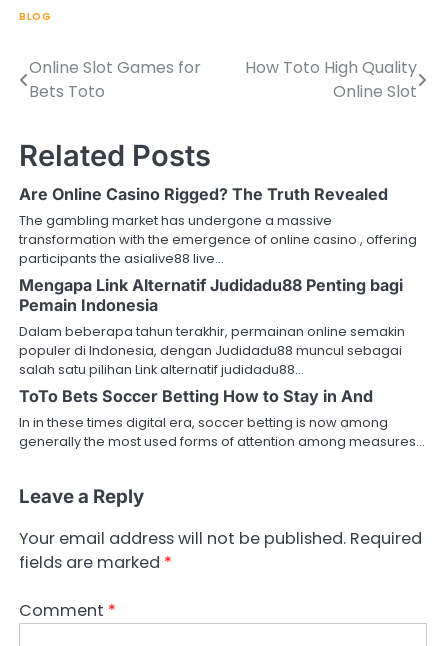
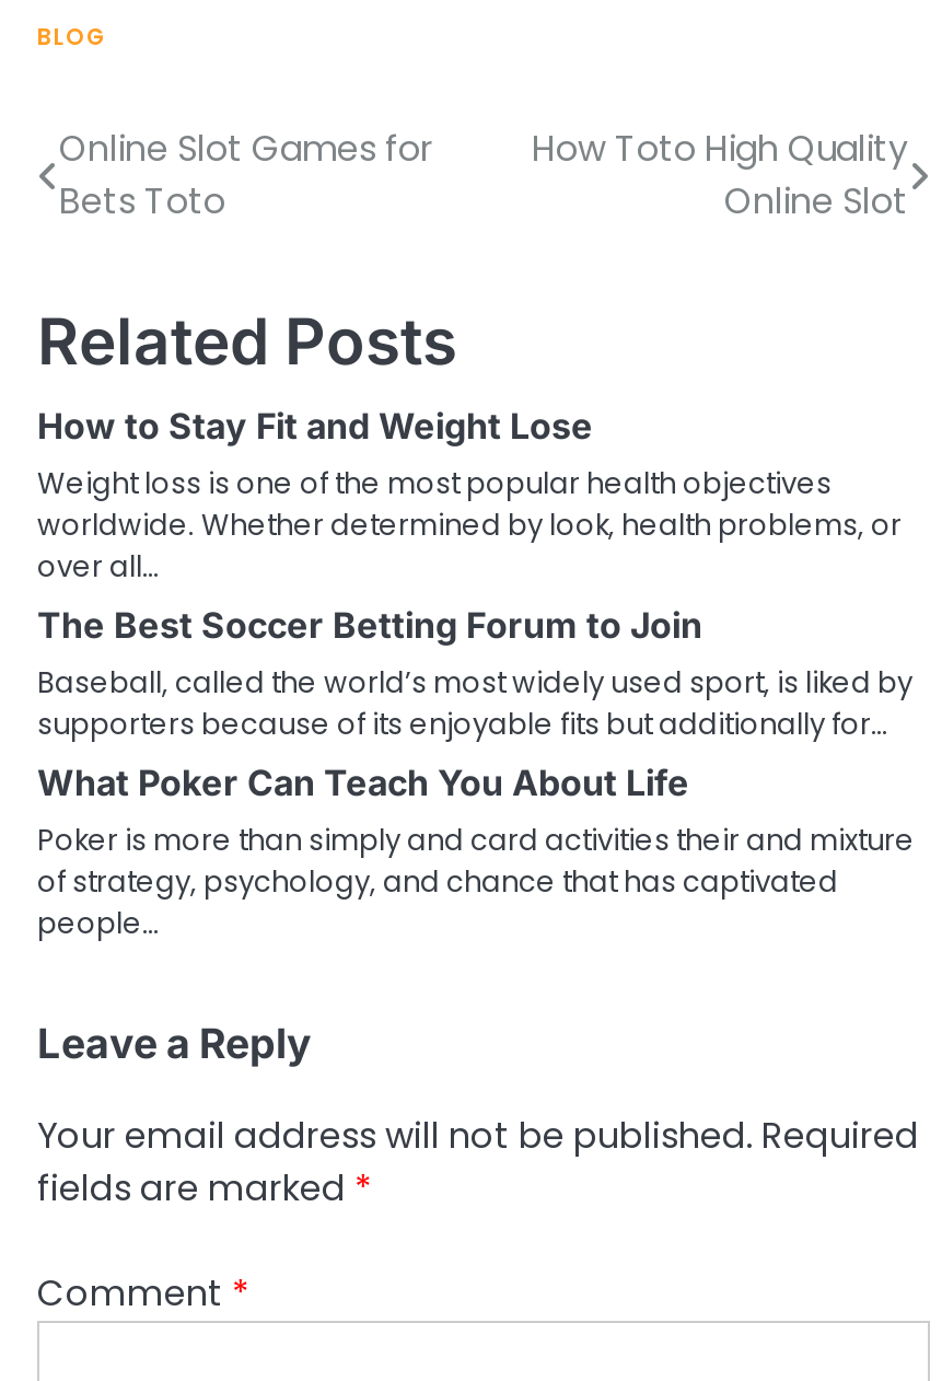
- Are Online Casino Rigged? The Truth Revealed
- The gambling market has undergone a massive
- transformation with the emergence of online casino , offering
- participants the asialive88 live…
- Mengapa Link Alternatif Judidadu88 Penting bagi
- Pemain Indonesia
- Dalam beberapa tahun terakhir, permainan online semakin
- populer di Indonesia, dengan Judidadu88 muncul sebagai
- salah satu pilihan Link alternatif judidadu88…
- ToTo Bets Soccer Betting How to Stay in And
- In in these times digital era, soccer betting is now among
- generally the most used forms of attention among measures…
+ How to Stay Fit and Weight Lose
+ Weight loss is one of the most popular health objectives
+ worldwide. Whether determined by look, health problems, or
+ over all…
+ The Best Soccer Betting Forum to Join
+ Baseball, called the world’s most widely used sport, is liked by
+ supporters because of its enjoyable fits but additionally for…
+ What Poker Can Teach You About Life
+ Poker is more than simply and card activities their and mixture
+ of strategy, psychology, and chance that has captivated
+ people…
